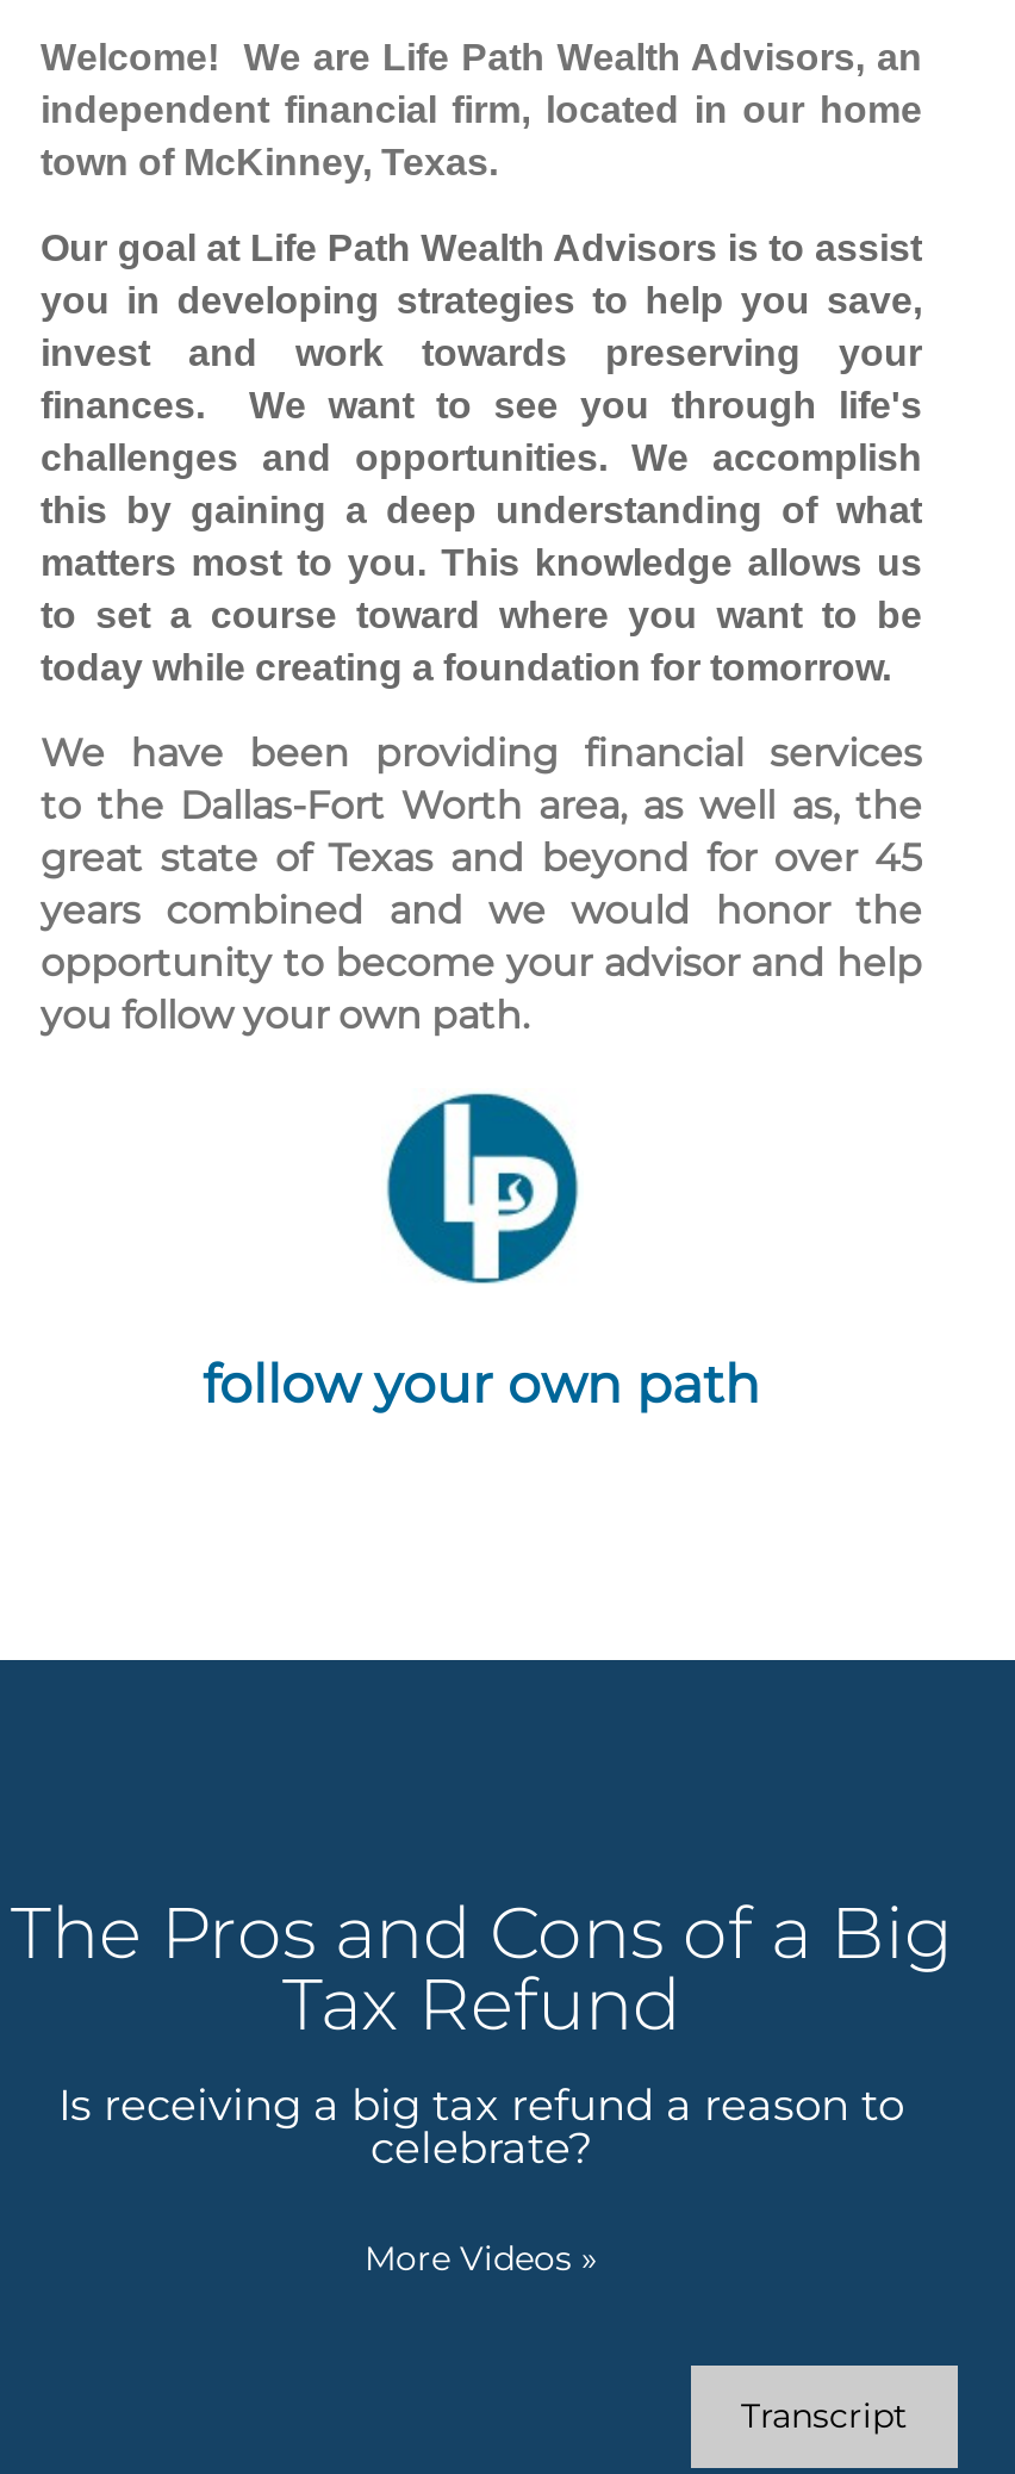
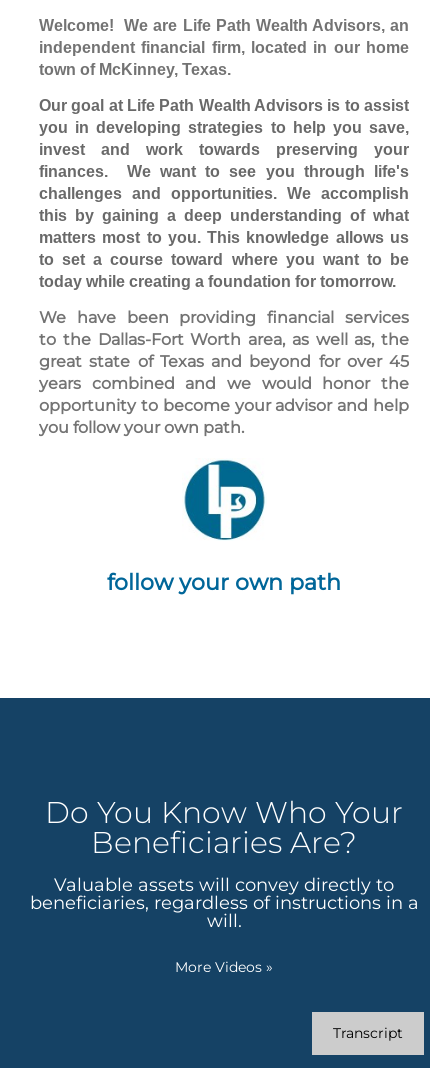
- The Pros and Cons of a Big
- Tax Refund
- Is receiving a big tax refund a reason to
- celebrate?
+ Do You Know Who Your
+ Beneficiaries Are?
+ Valuable assets will convey directly to
+ beneficiaries, regardless of instructions in a
+ will.
